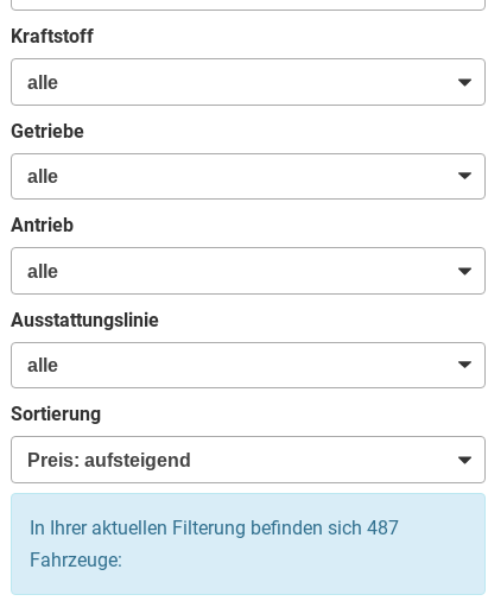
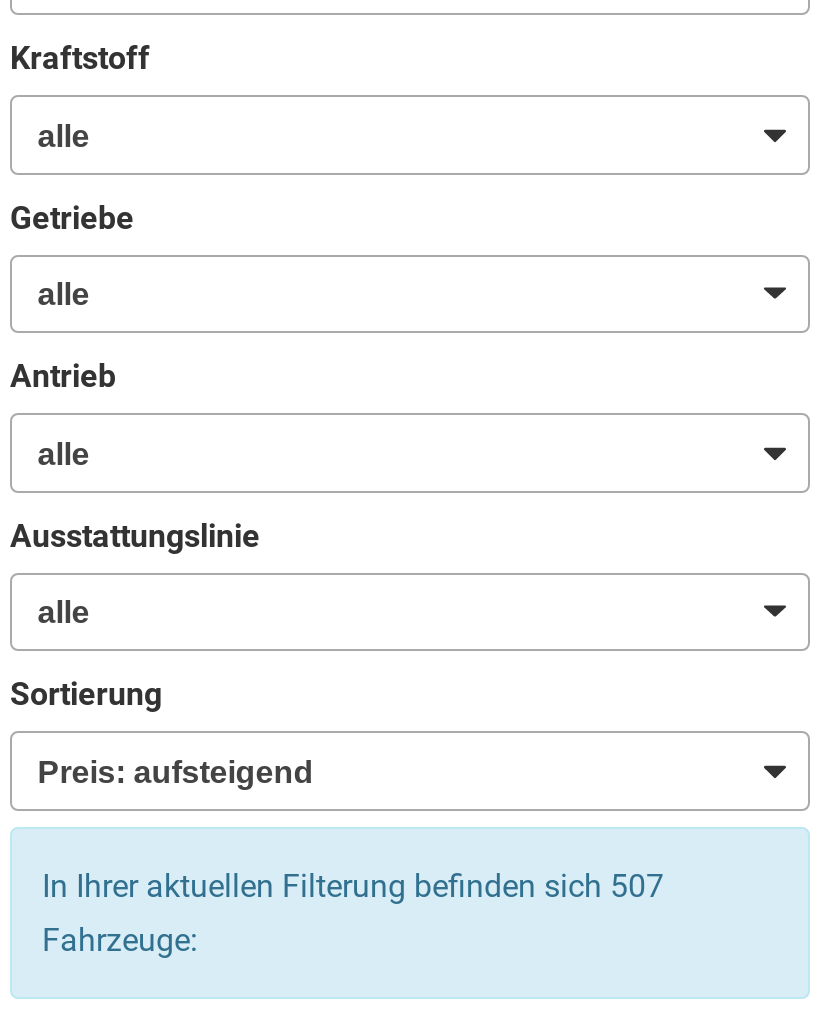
- In Ihrer aktuellen Filterung befinden sich 487
+ In Ihrer aktuellen Filterung befinden sich 507
